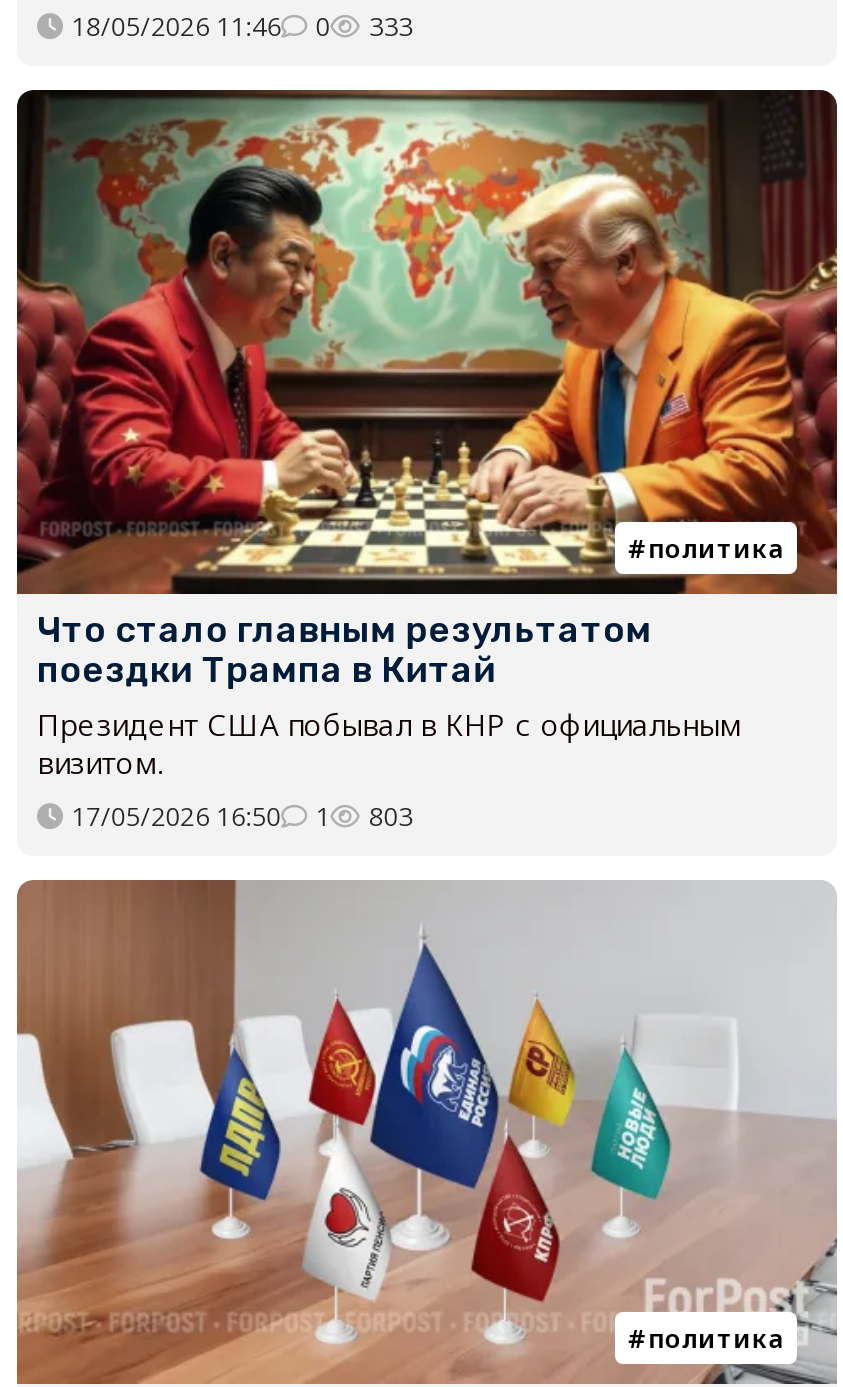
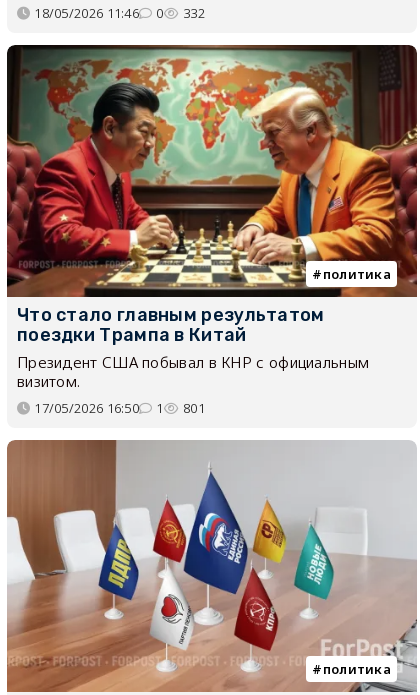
- 18/05/2026 11:46 0 333
+ 18/05/2026 11:46 0 332

- 17/05/2026 16:50 1 803
+ 17/05/2026 16:50 1 801
